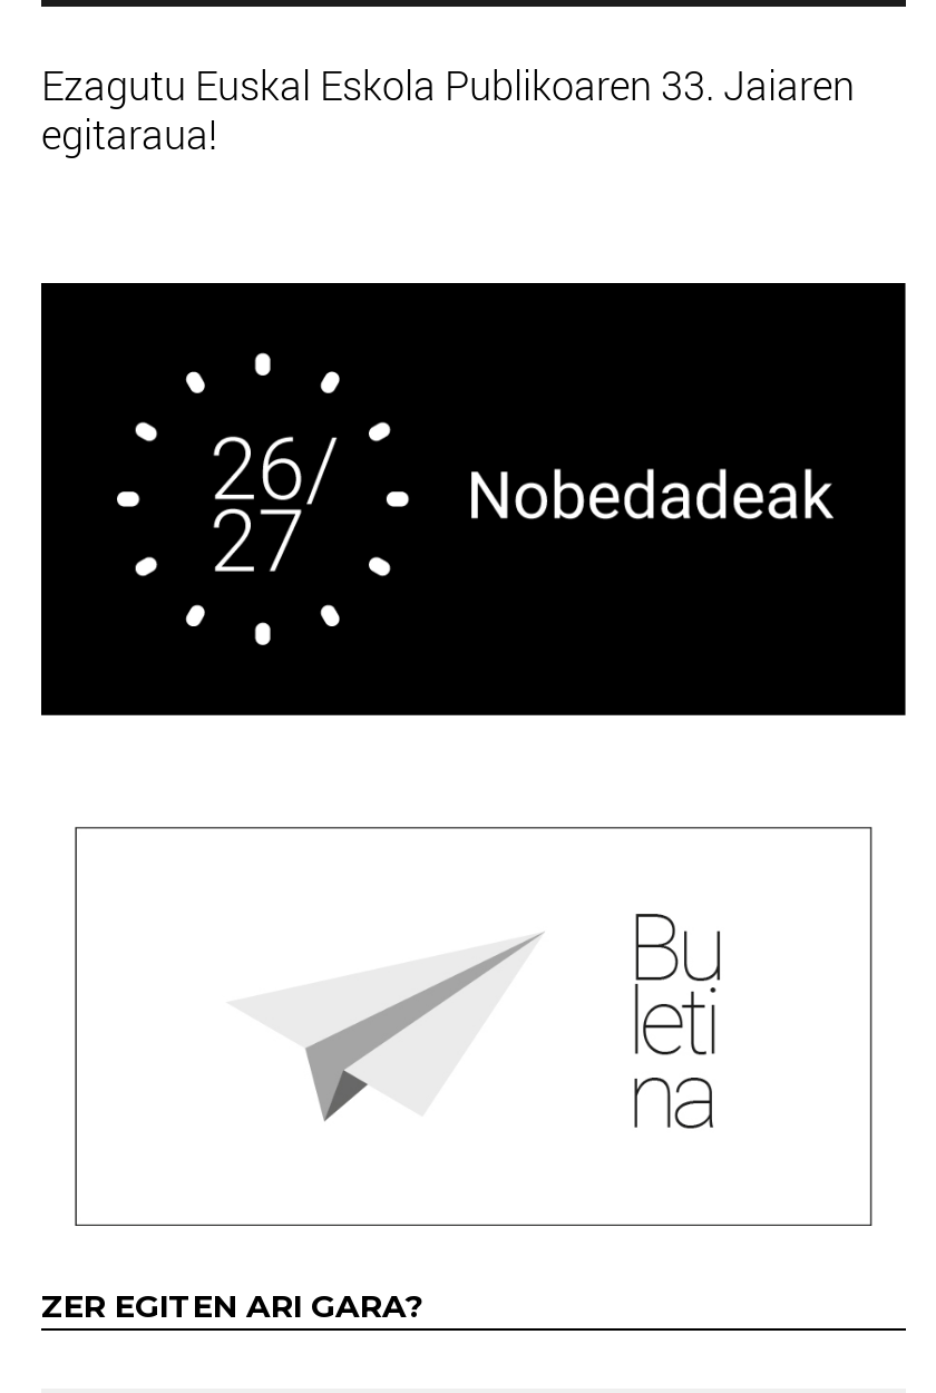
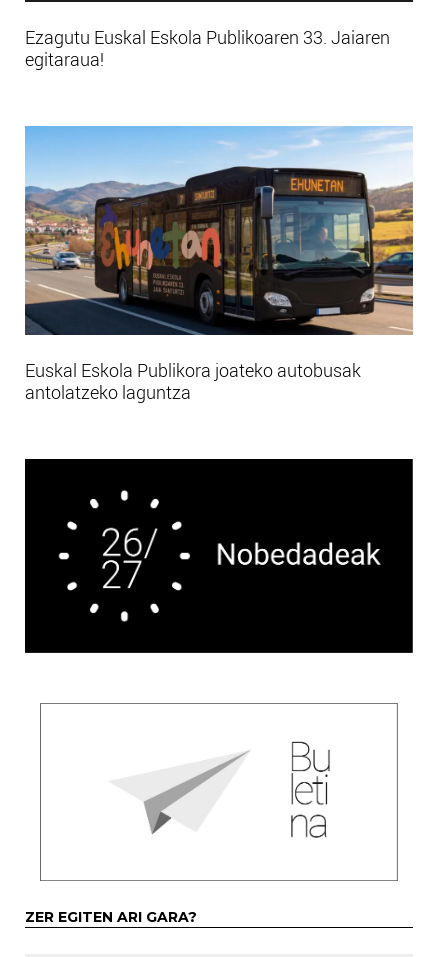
+ [image]
+ Euskal Eskola Publikora joateko autobusak
+ antolatzeko laguntza
